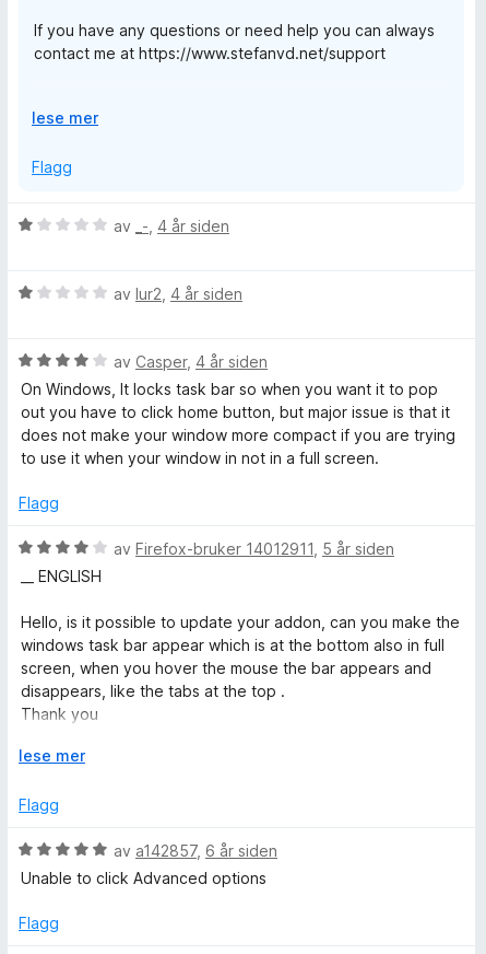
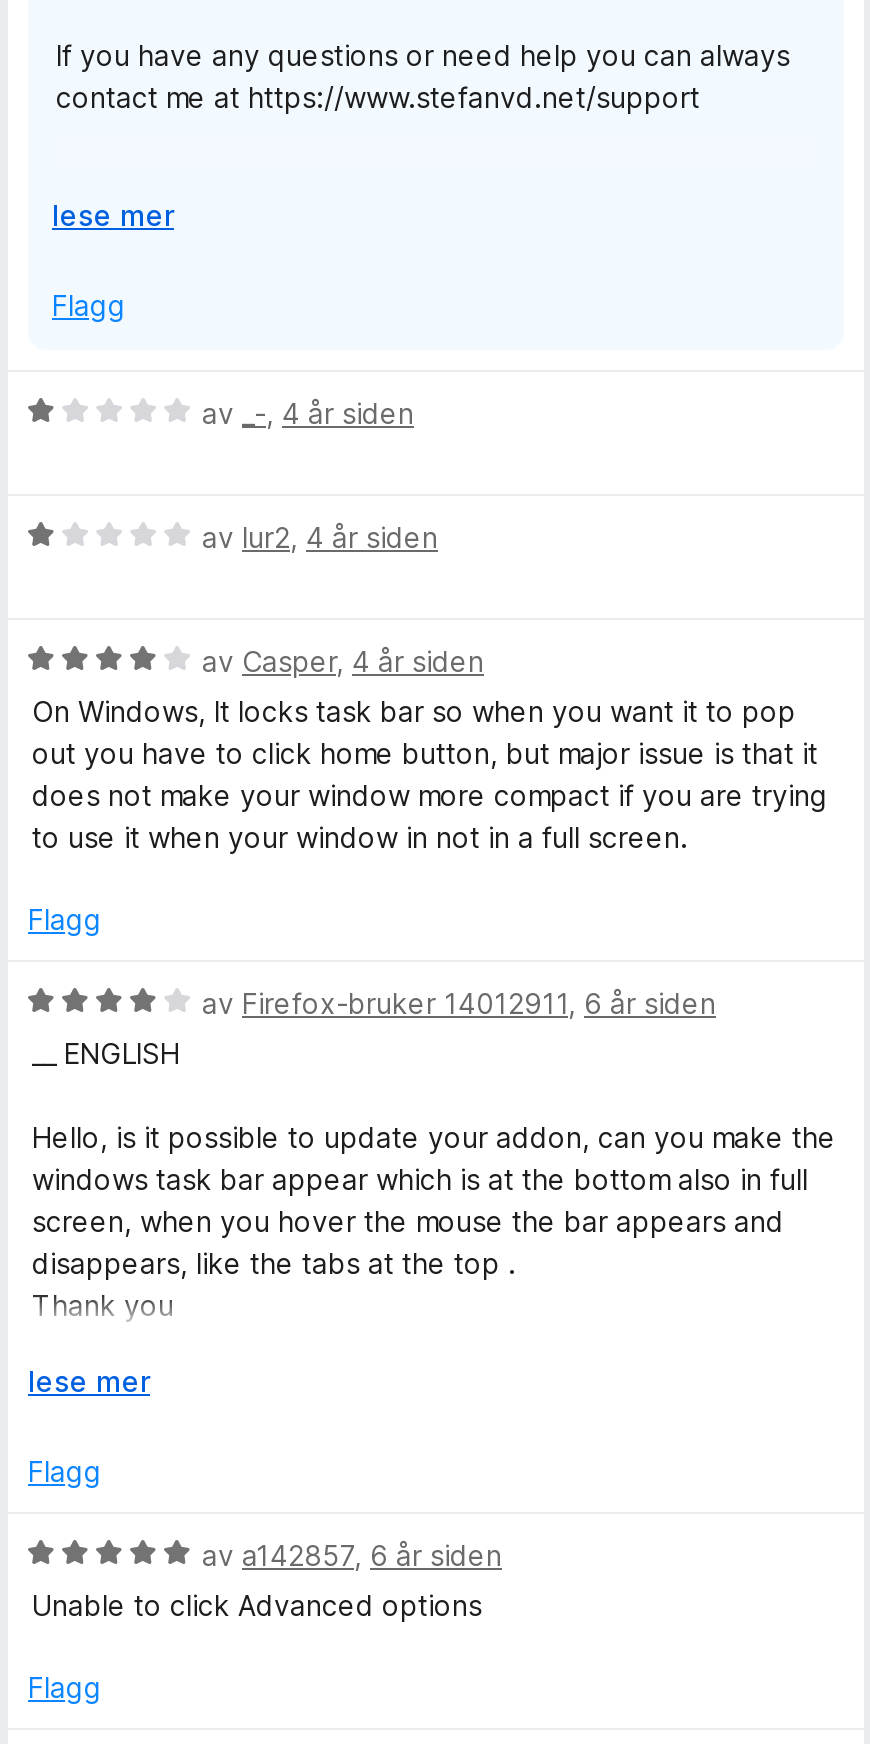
- av Firefox-bruker 14012911, 5 år siden
+ av Firefox-bruker 14012911, 6 år siden
